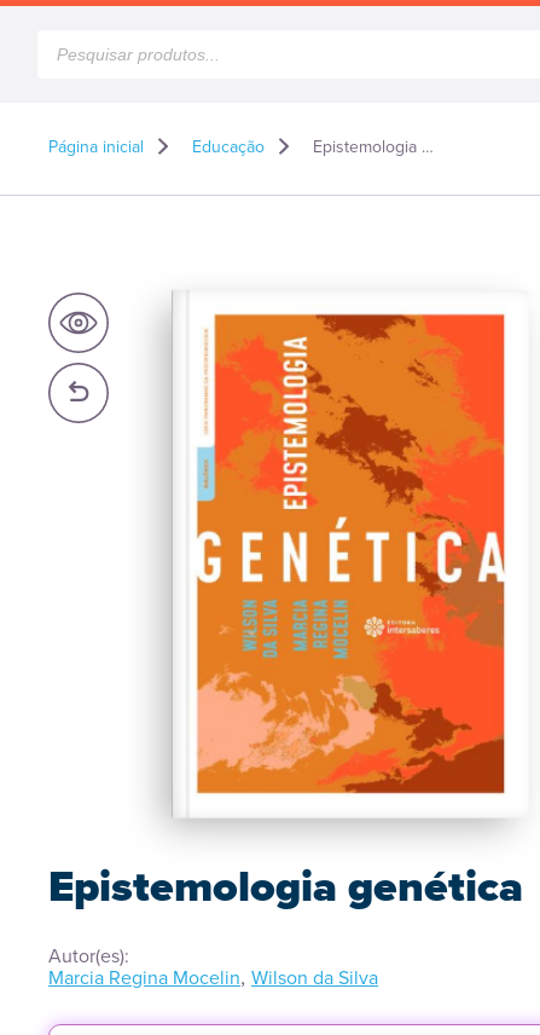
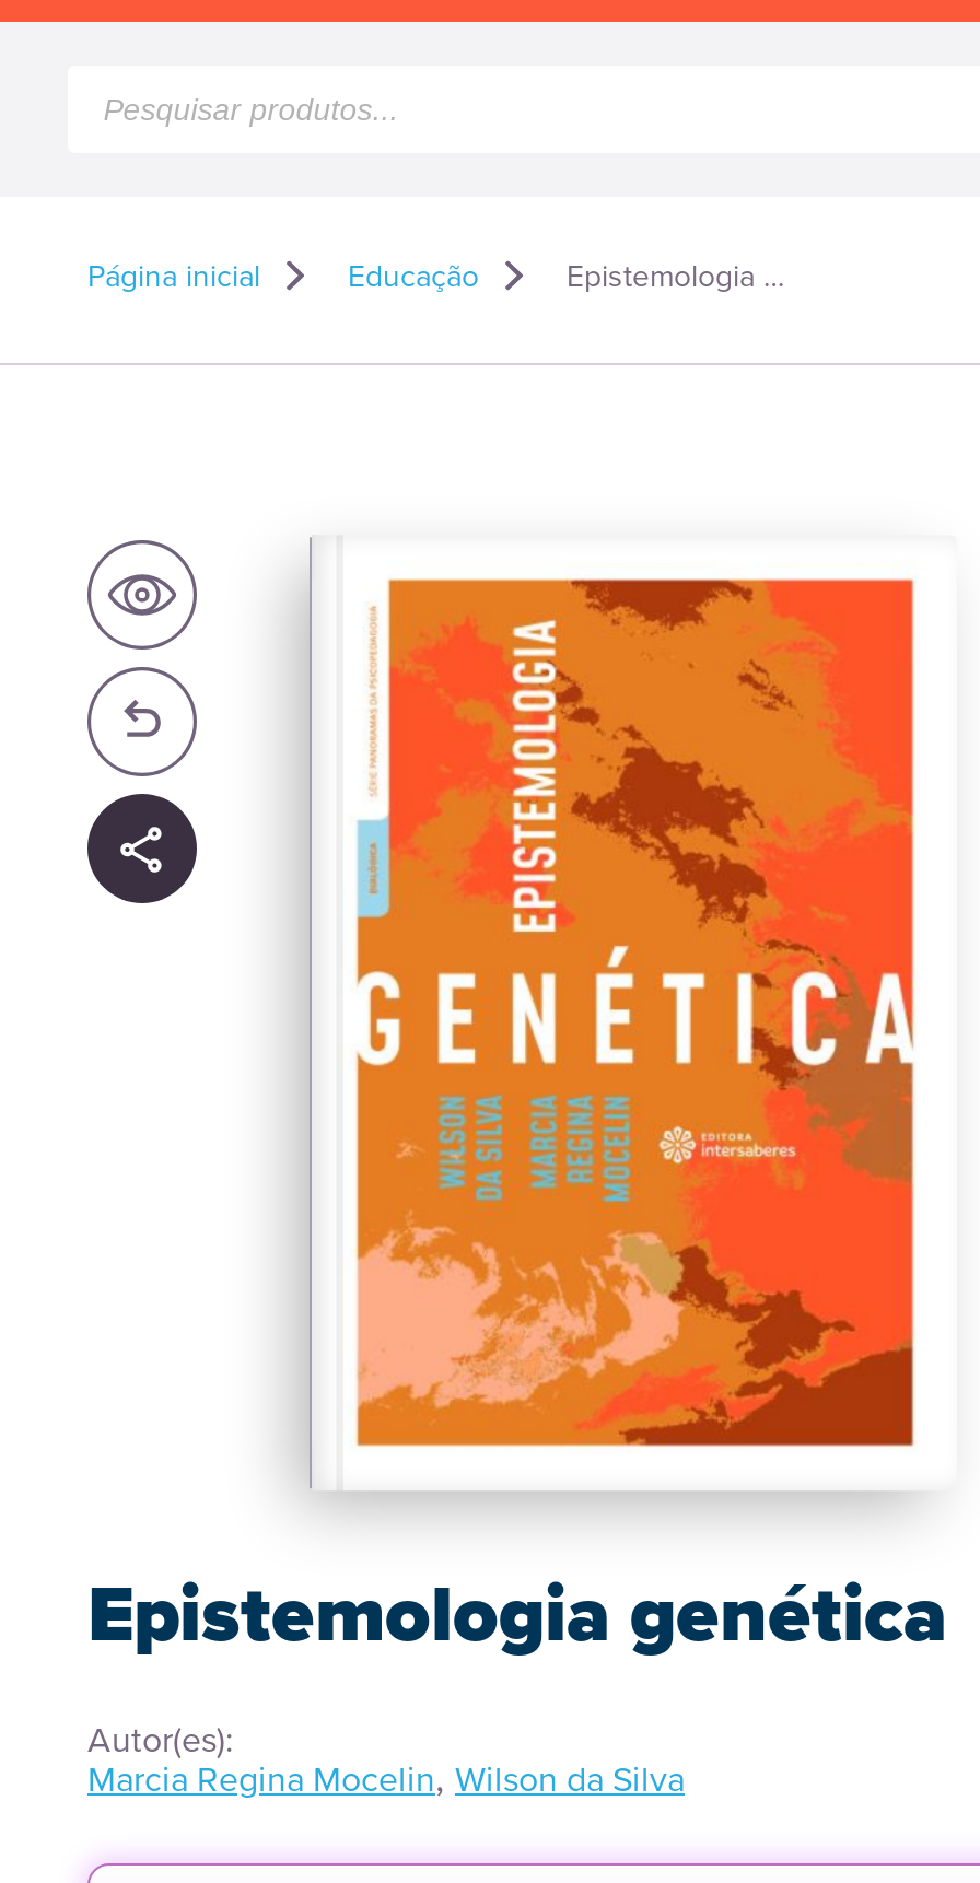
+ [image]
